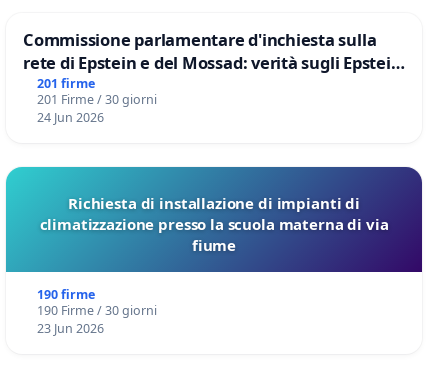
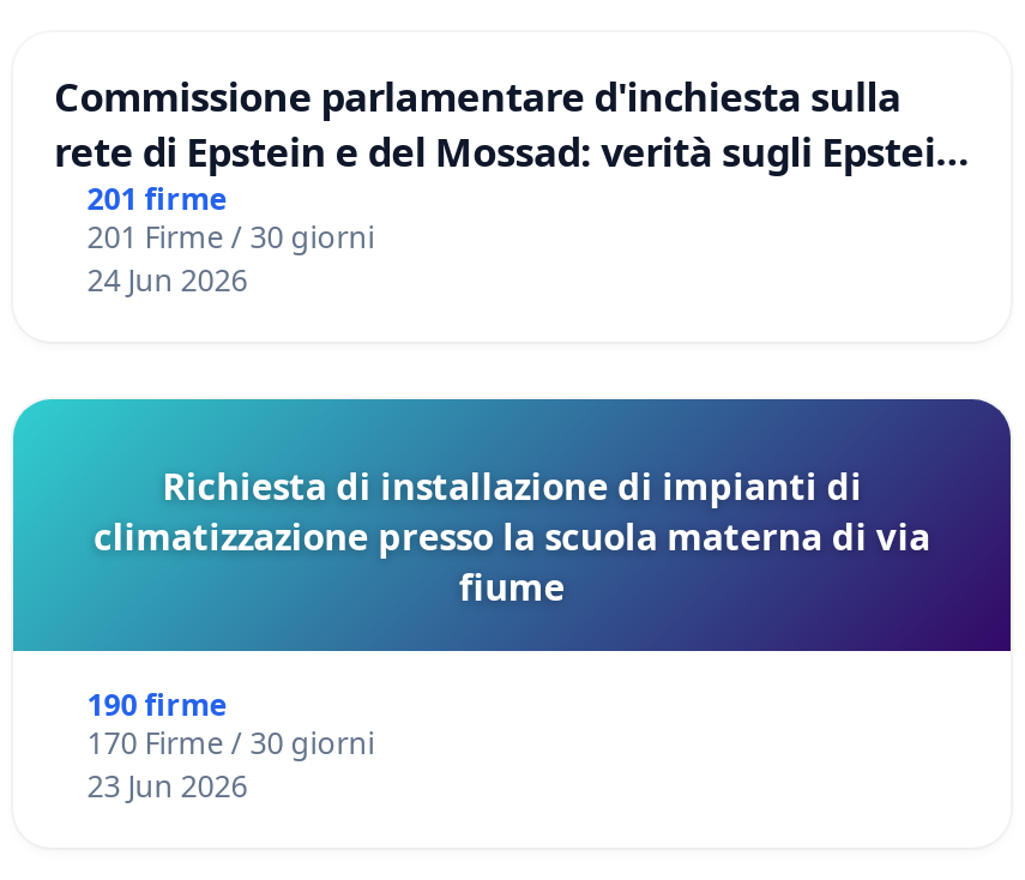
- 190 Firme / 30 giorni
+ 170 Firme / 30 giorni
